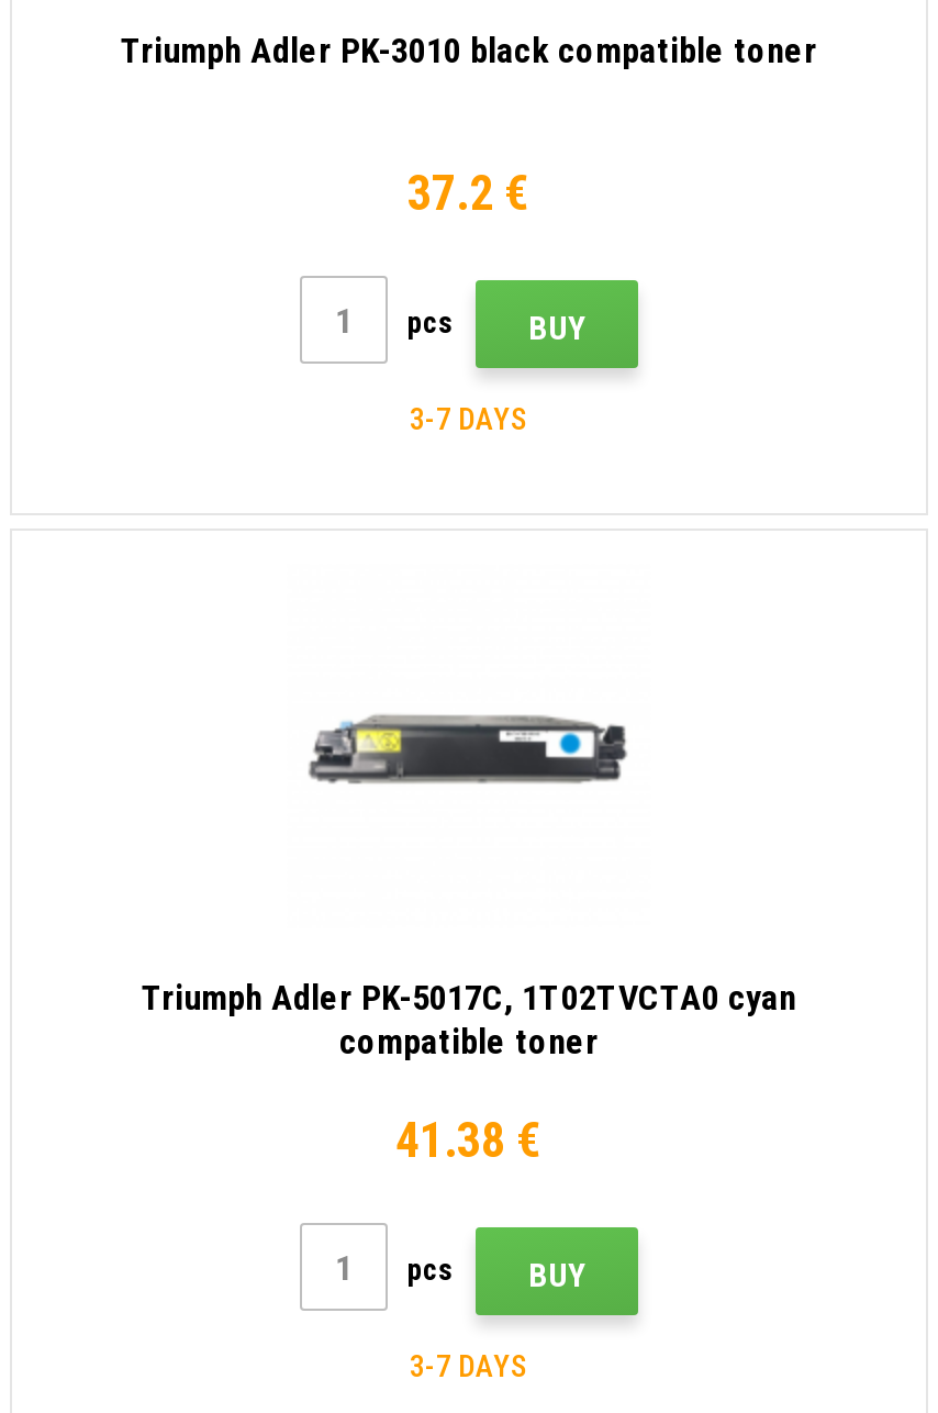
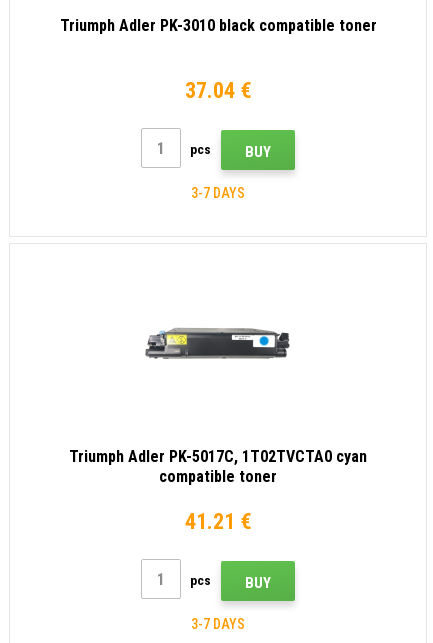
- 37.2 €
+ 37.04 €

- 41.38 €
+ 41.21 €
